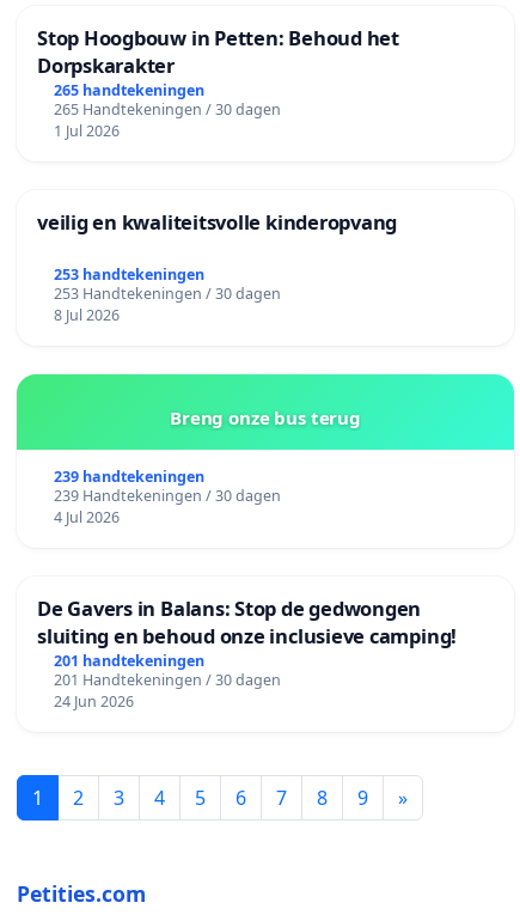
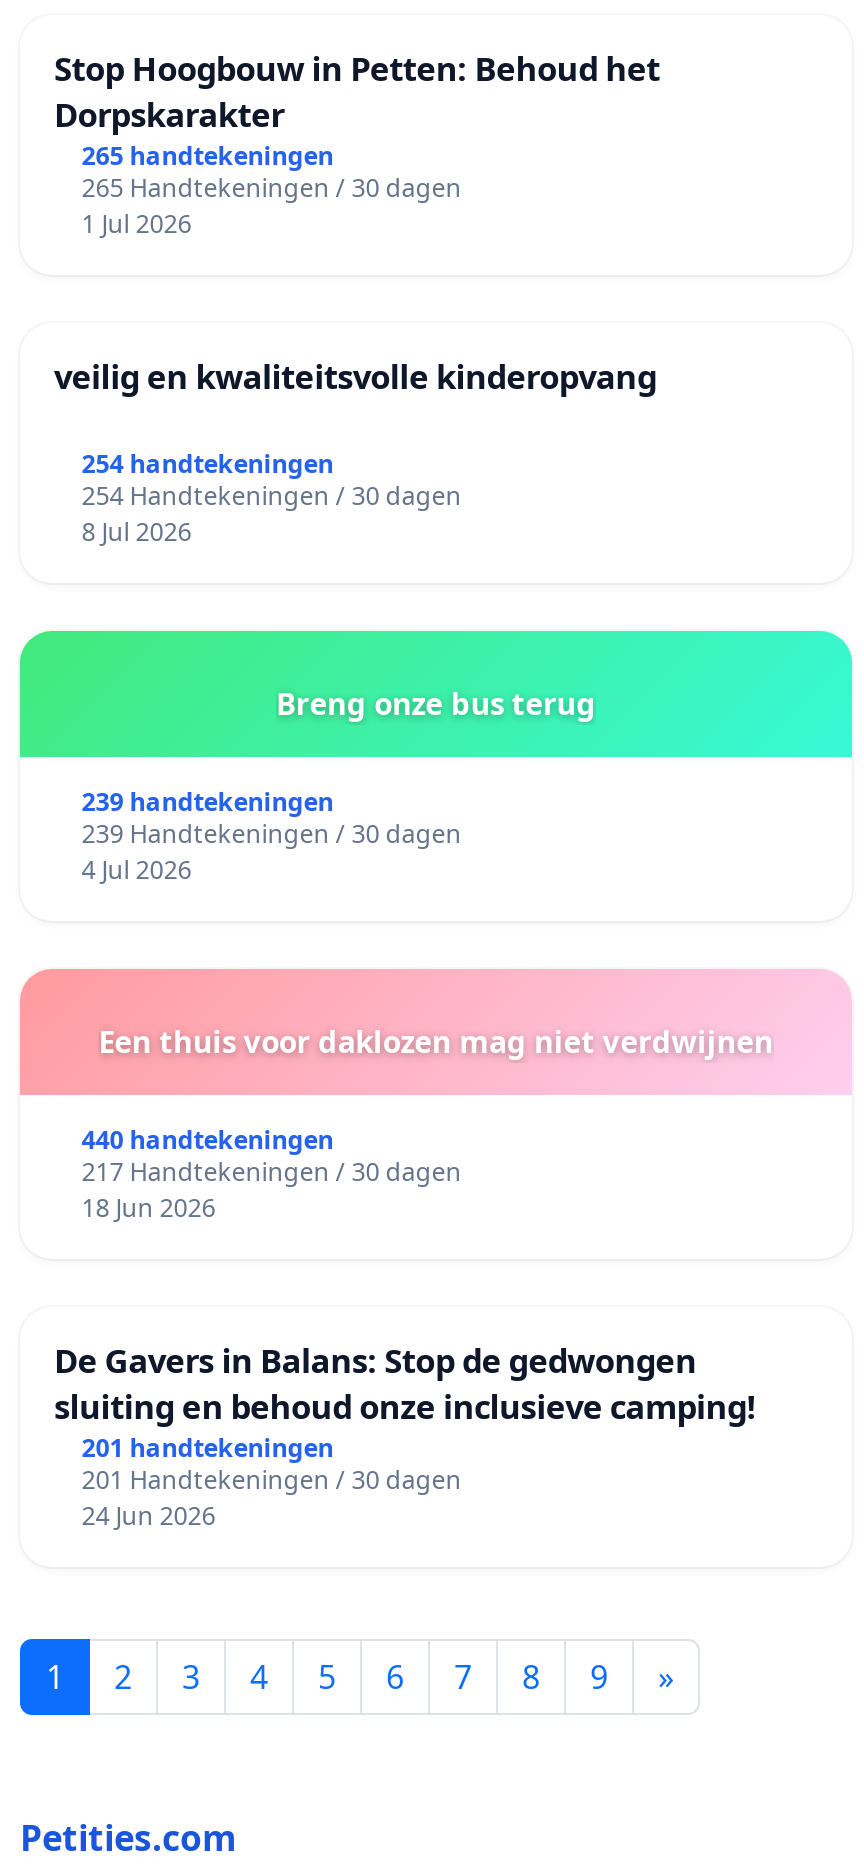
- 253 handtekeningen
+ 254 handtekeningen

- 253 Handtekeningen / 30 dagen
+ 254 Handtekeningen / 30 dagen

+ Een thuis voor daklozen mag niet verdwijnen
+ 440 handtekeningen
+ 217 Handtekeningen / 30 dagen
+ 18 Jun 2026
